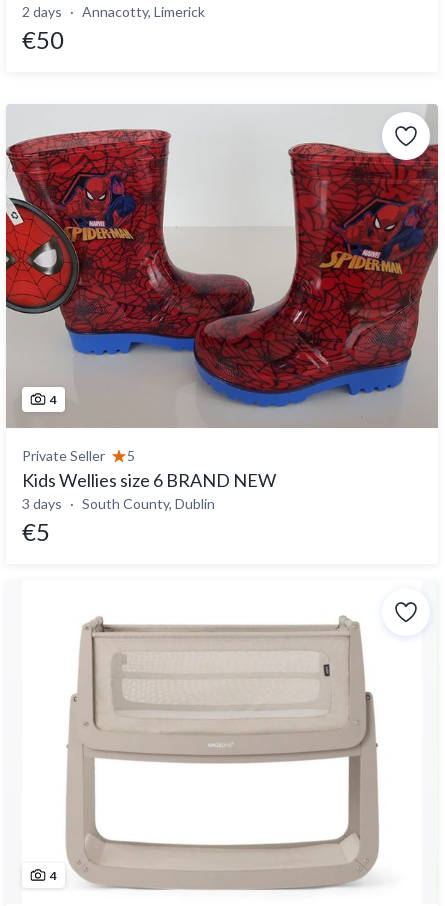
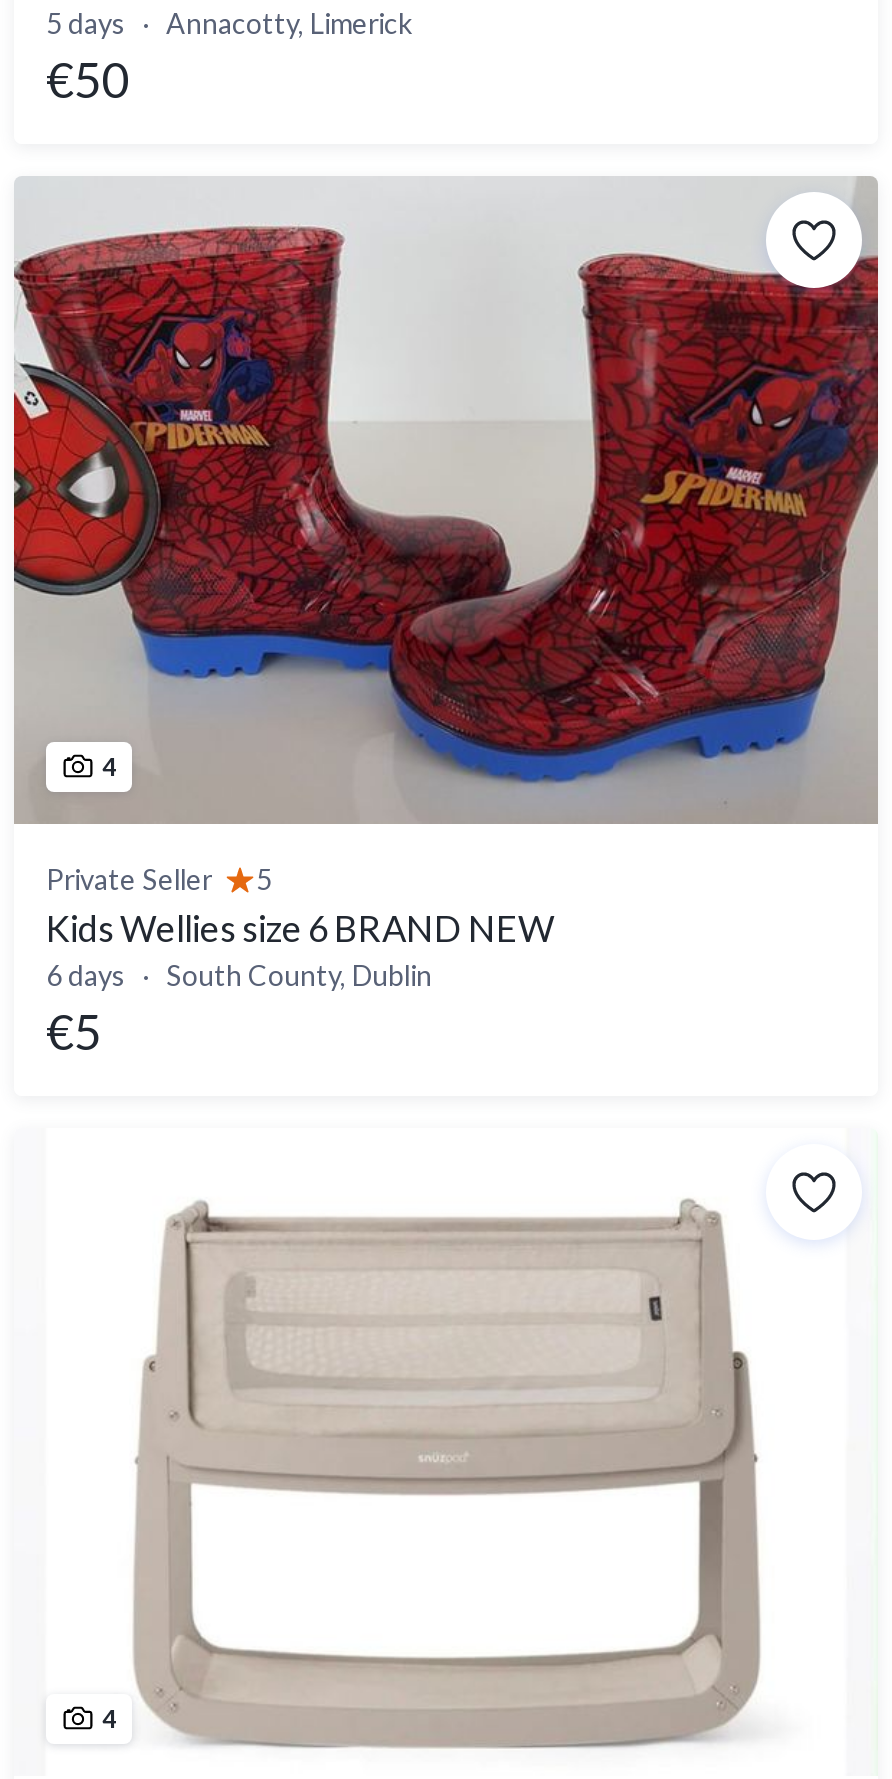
- 2 days Annacotty, Limerick
+ 5 days Annacotty, Limerick

- 3 days South County, Dublin
+ 6 days South County, Dublin
